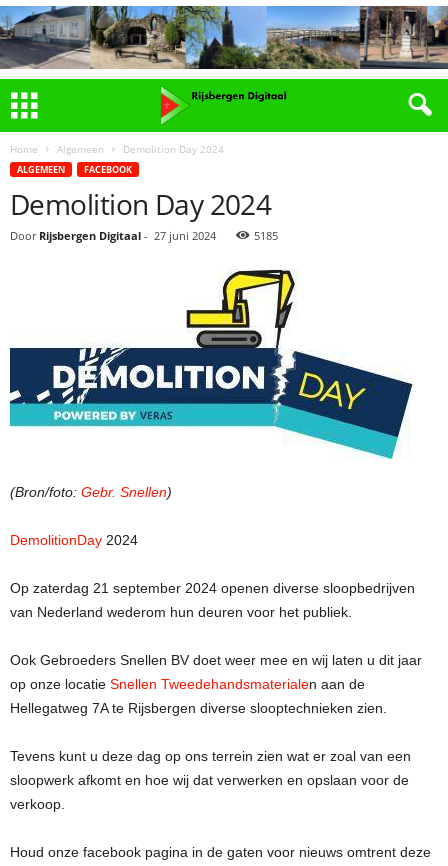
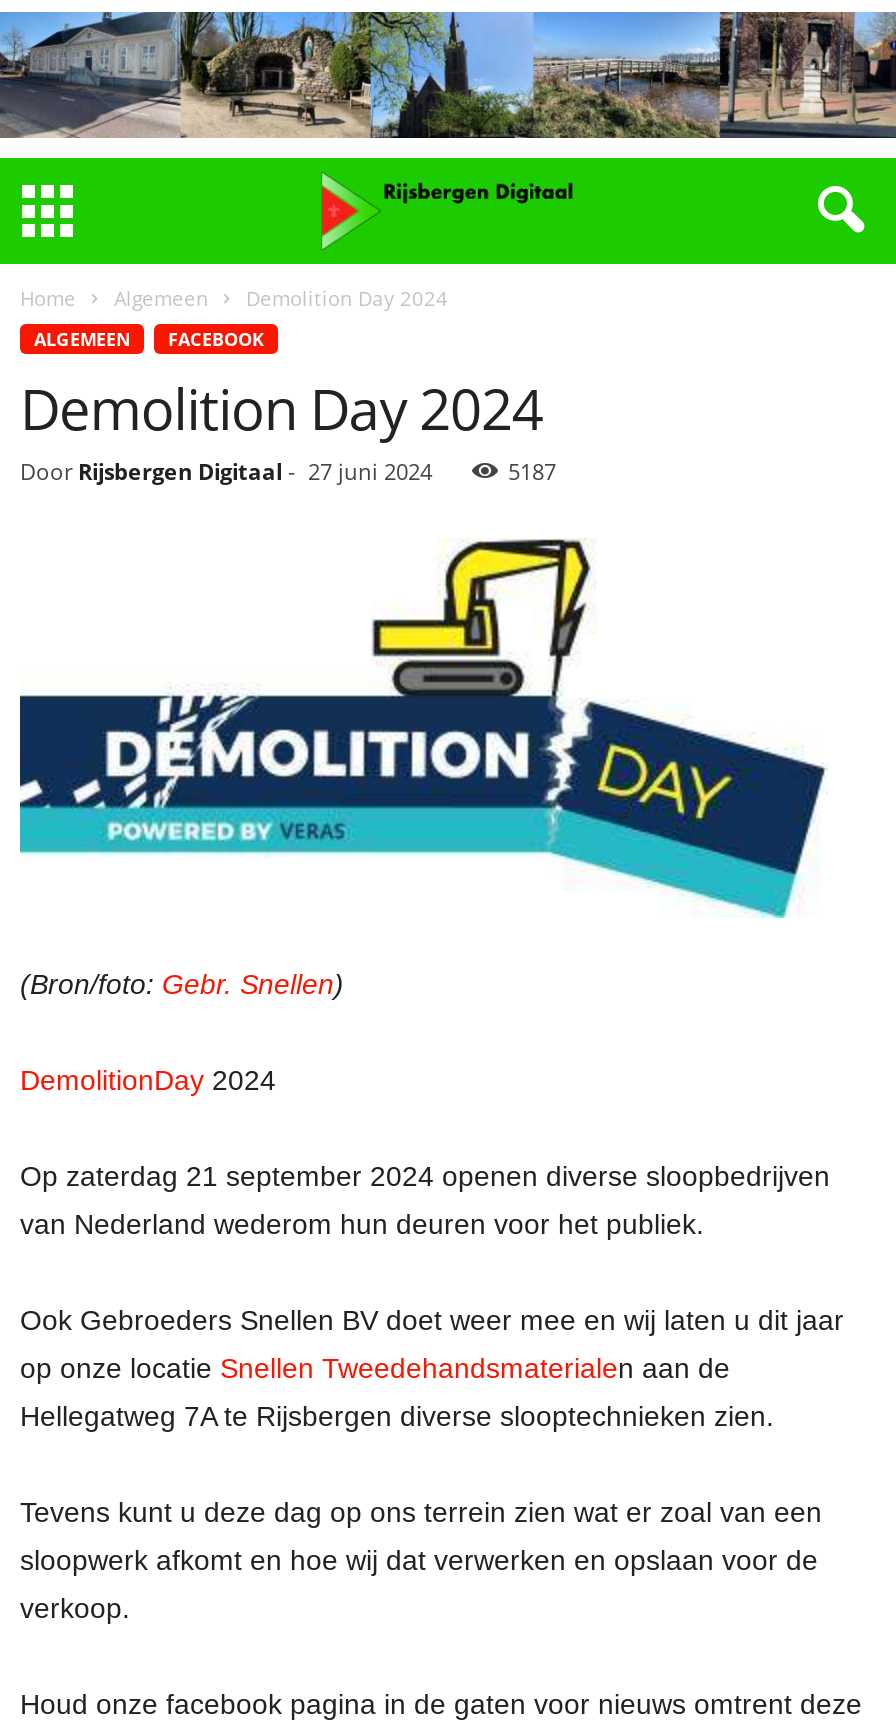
- 5185
+ 5187
